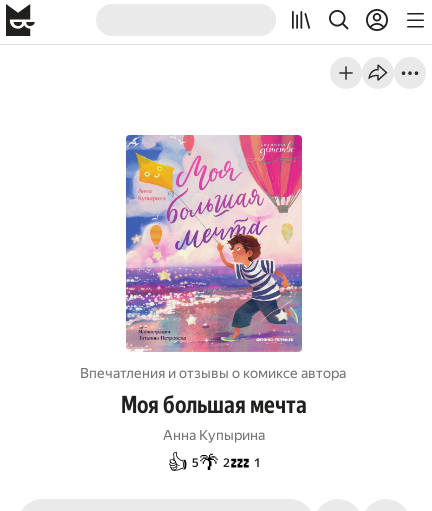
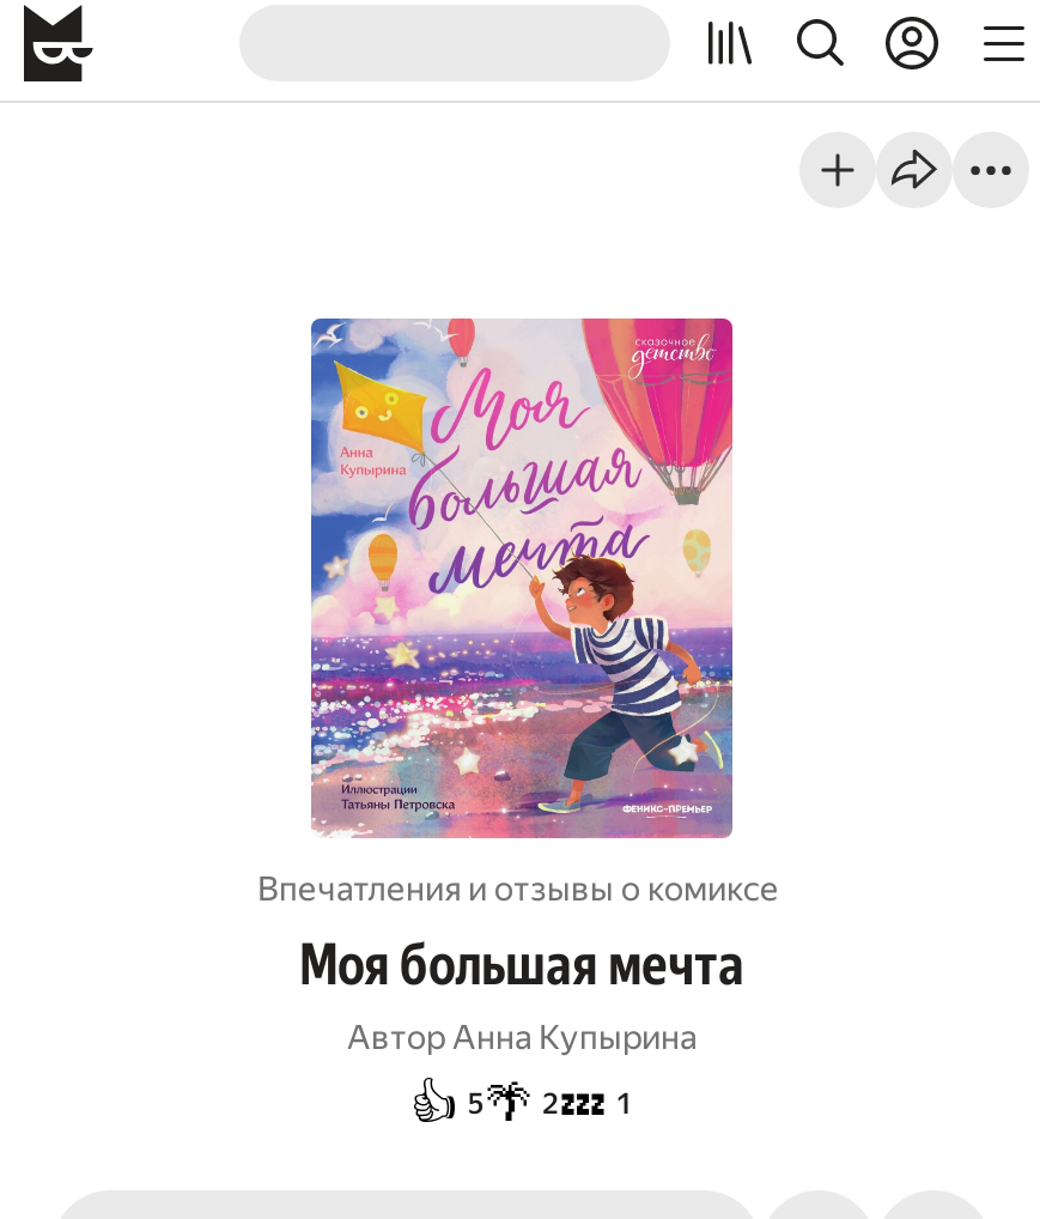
- Впечатления и отзывы о комиксе автора
+ Впечатления и отзывы о комиксе

- Анна Купырина
+ Автор Анна Купырина
